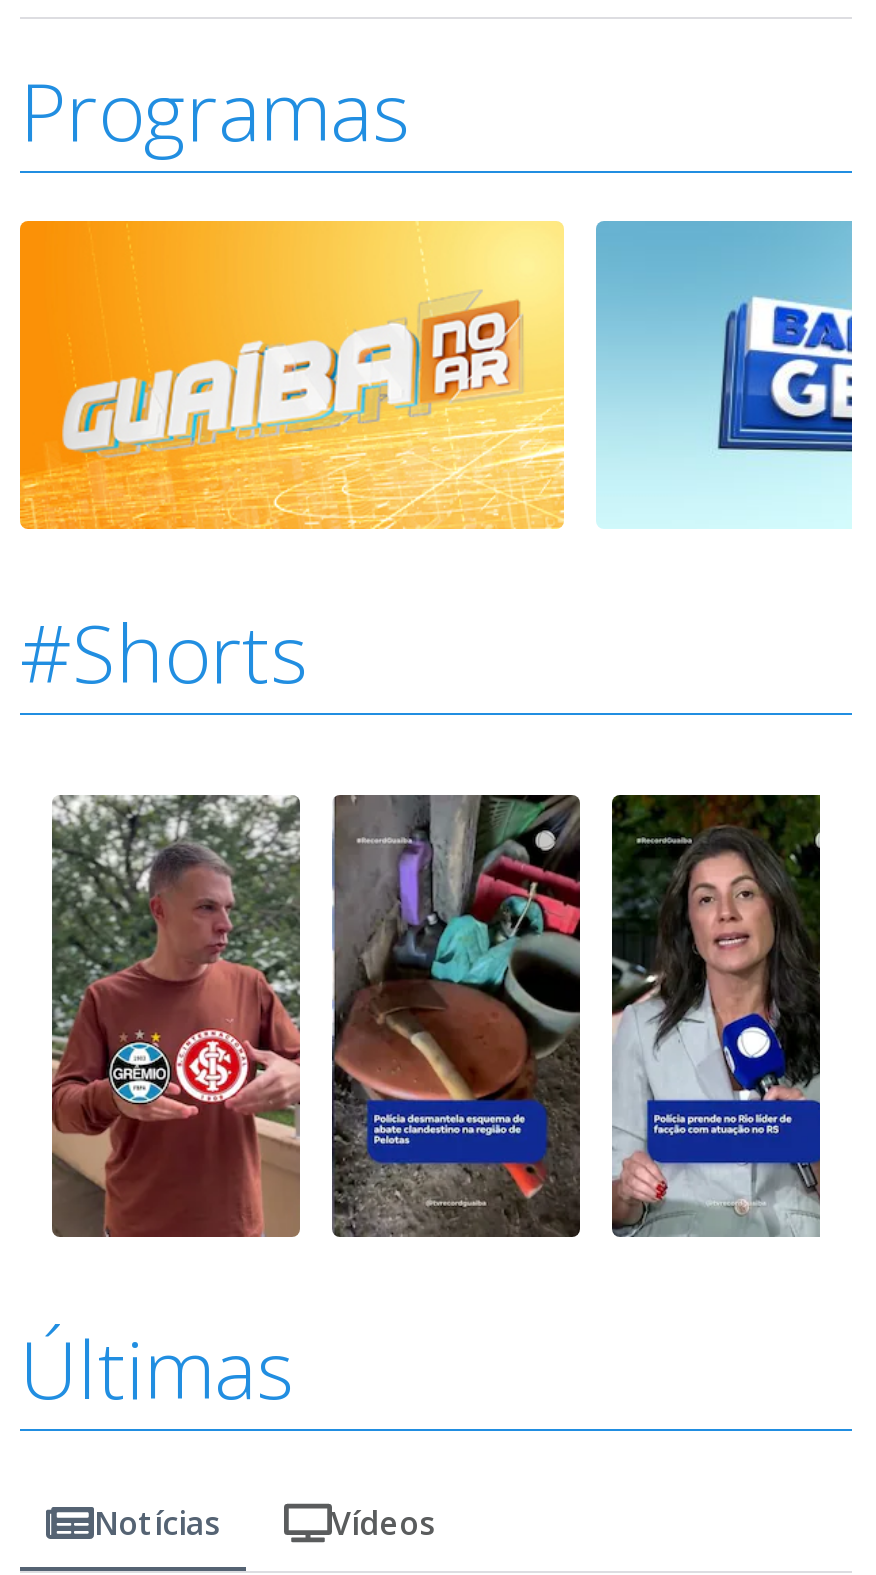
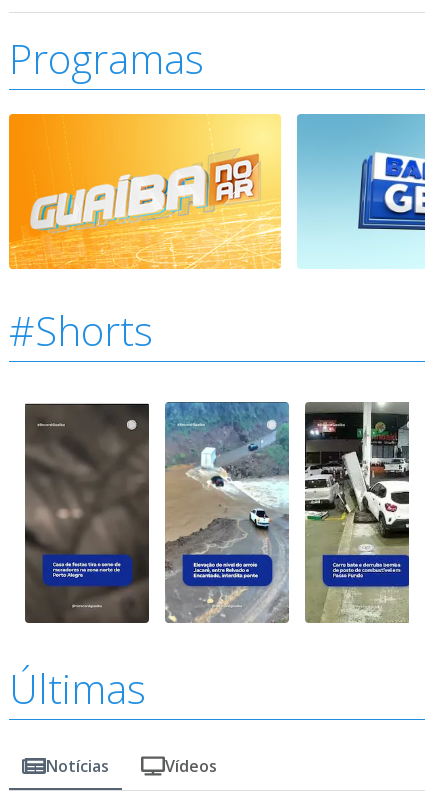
- [image]
+ [image]

- [image]
+ [image]

- [image]
+ [image]
